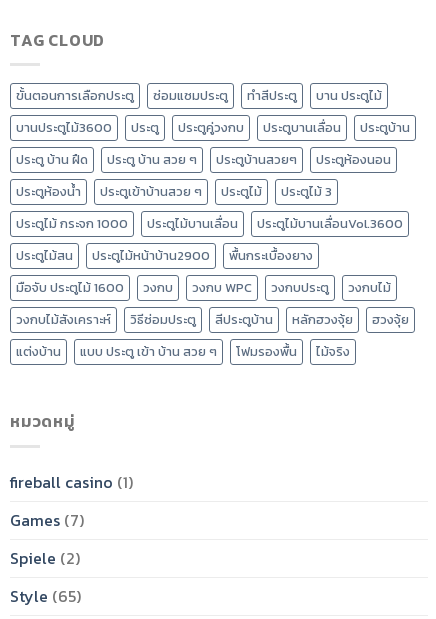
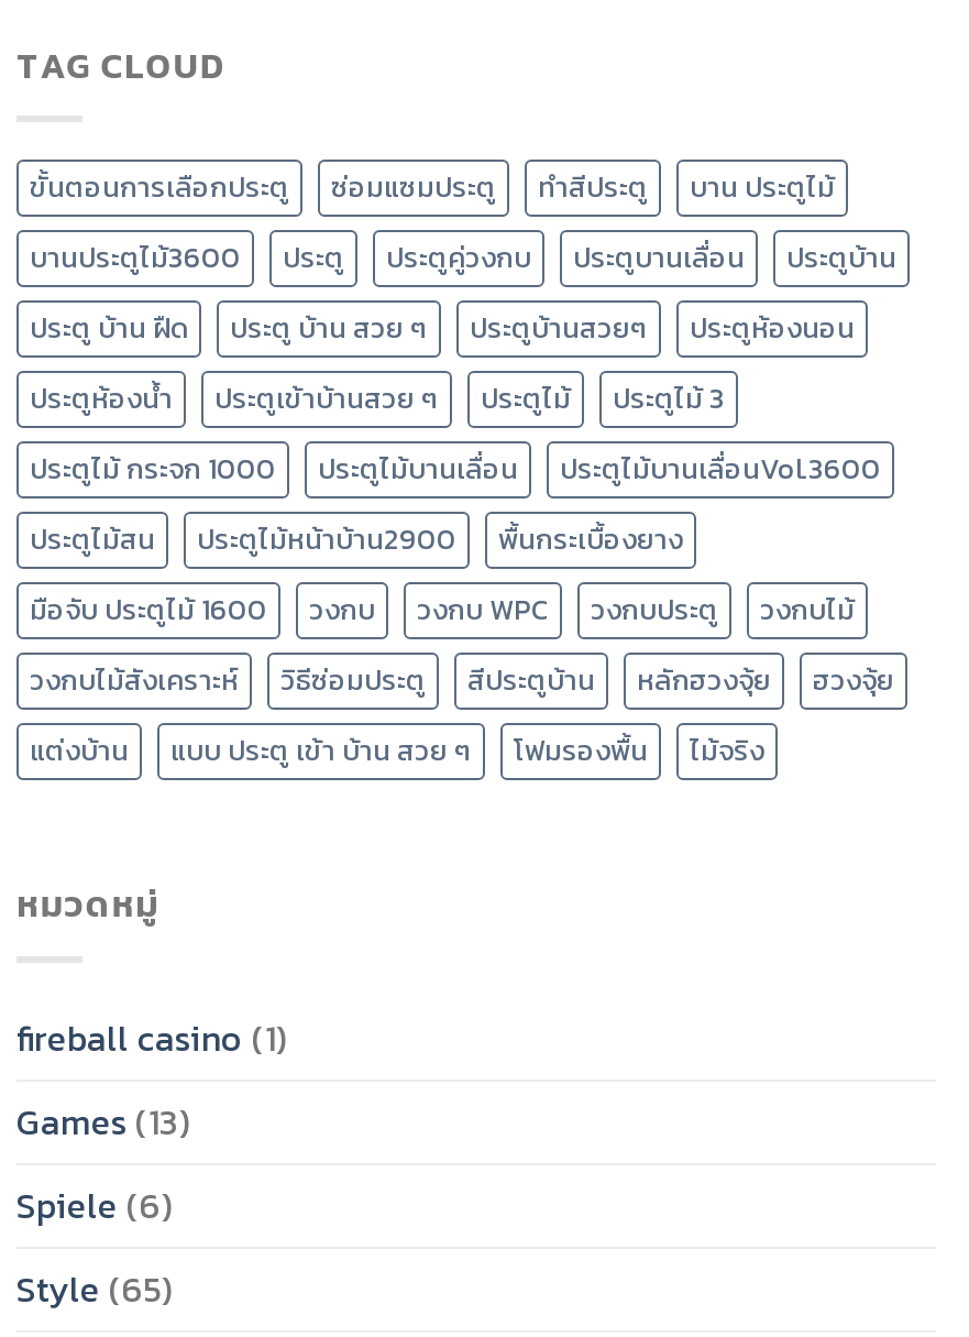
- Games (7)
+ Games (13)

- Spiele (2)
+ Spiele (6)
